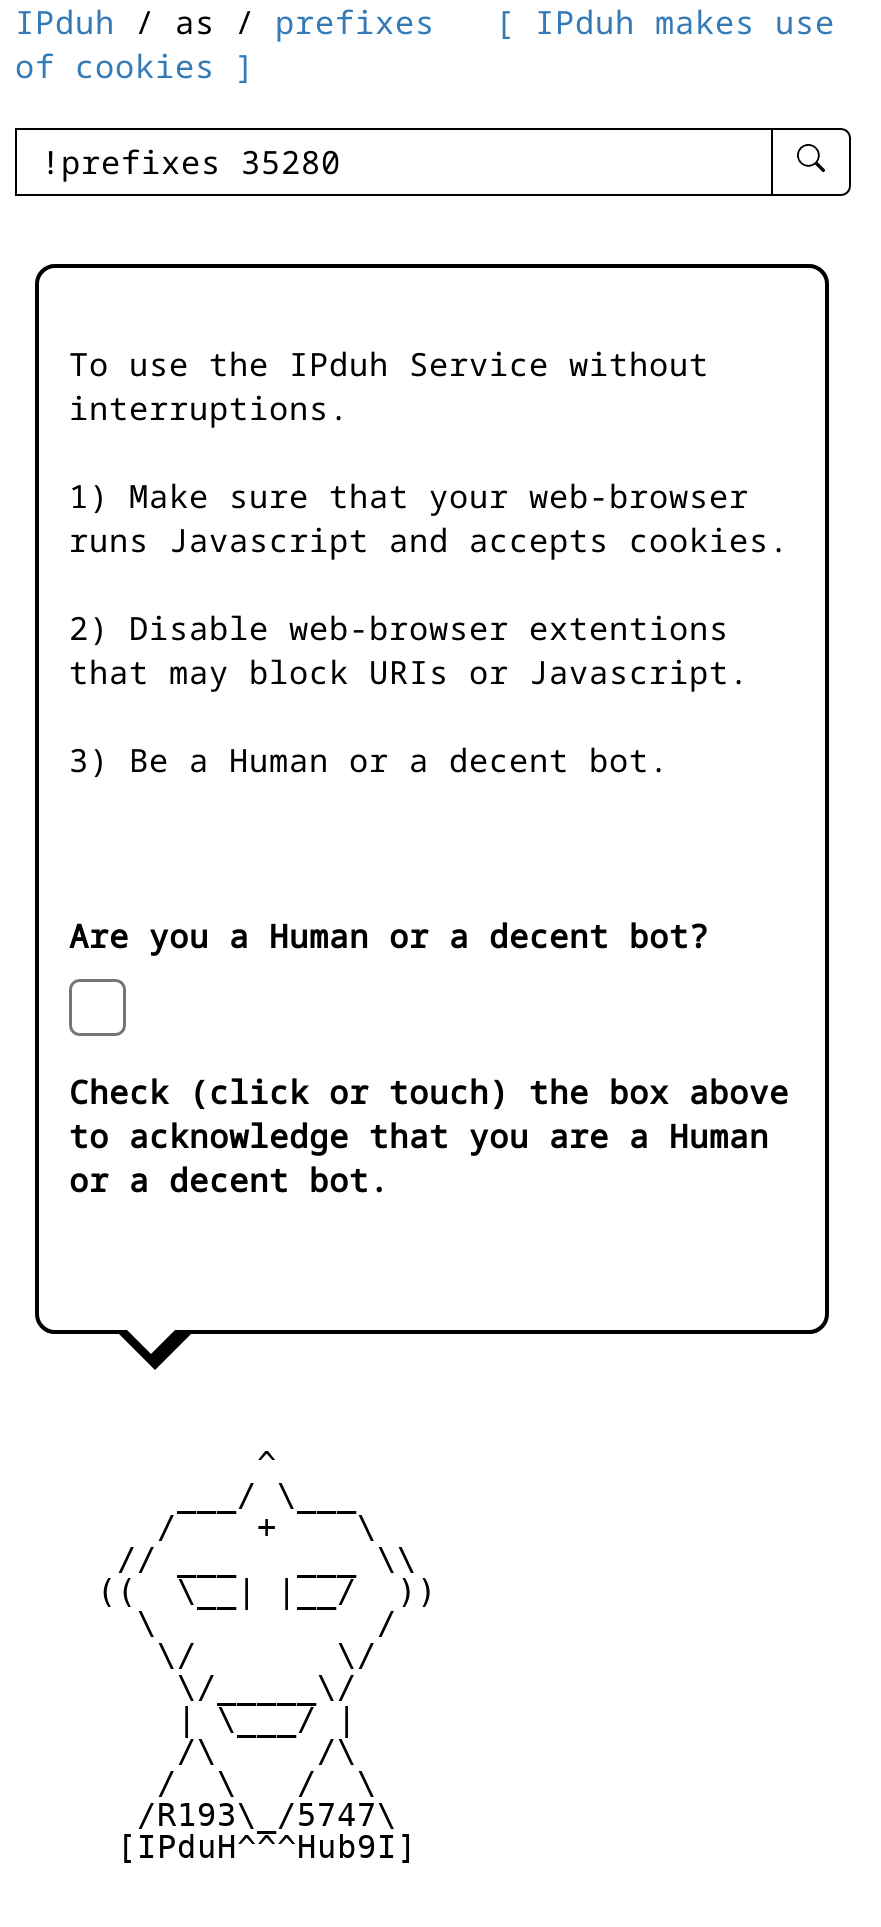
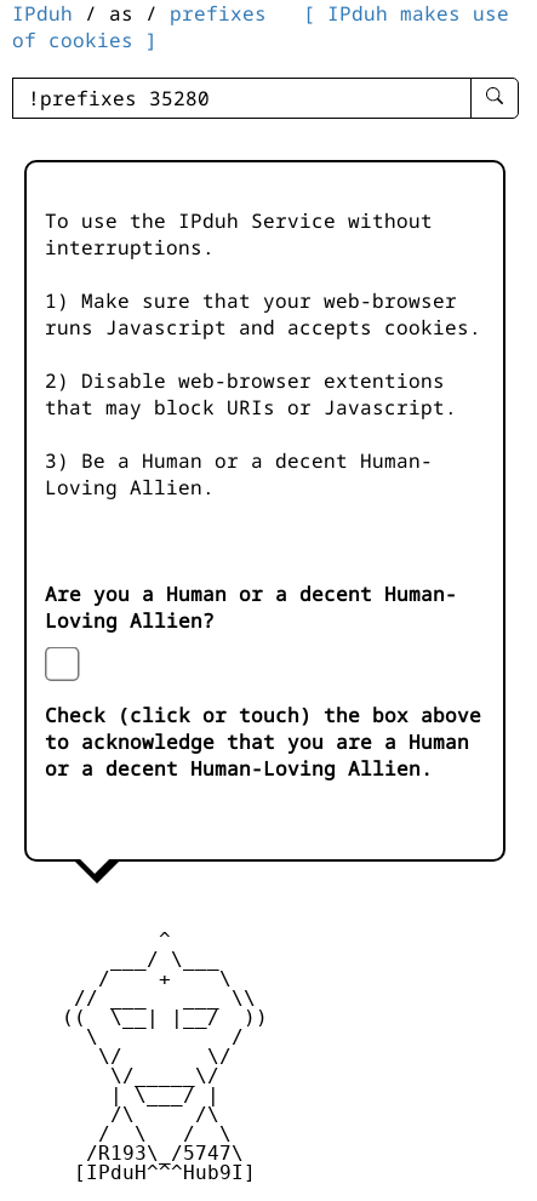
- 3) Be a Human or a decent bot.
+ 3) Be a Human or a decent Human-
+ Loving Allien.

- Are you a Human or a decent bot?
+ Are you a Human or a decent Human-
+ Loving Allien?

- or a decent bot.
+ or a decent Human-Loving Allien.
